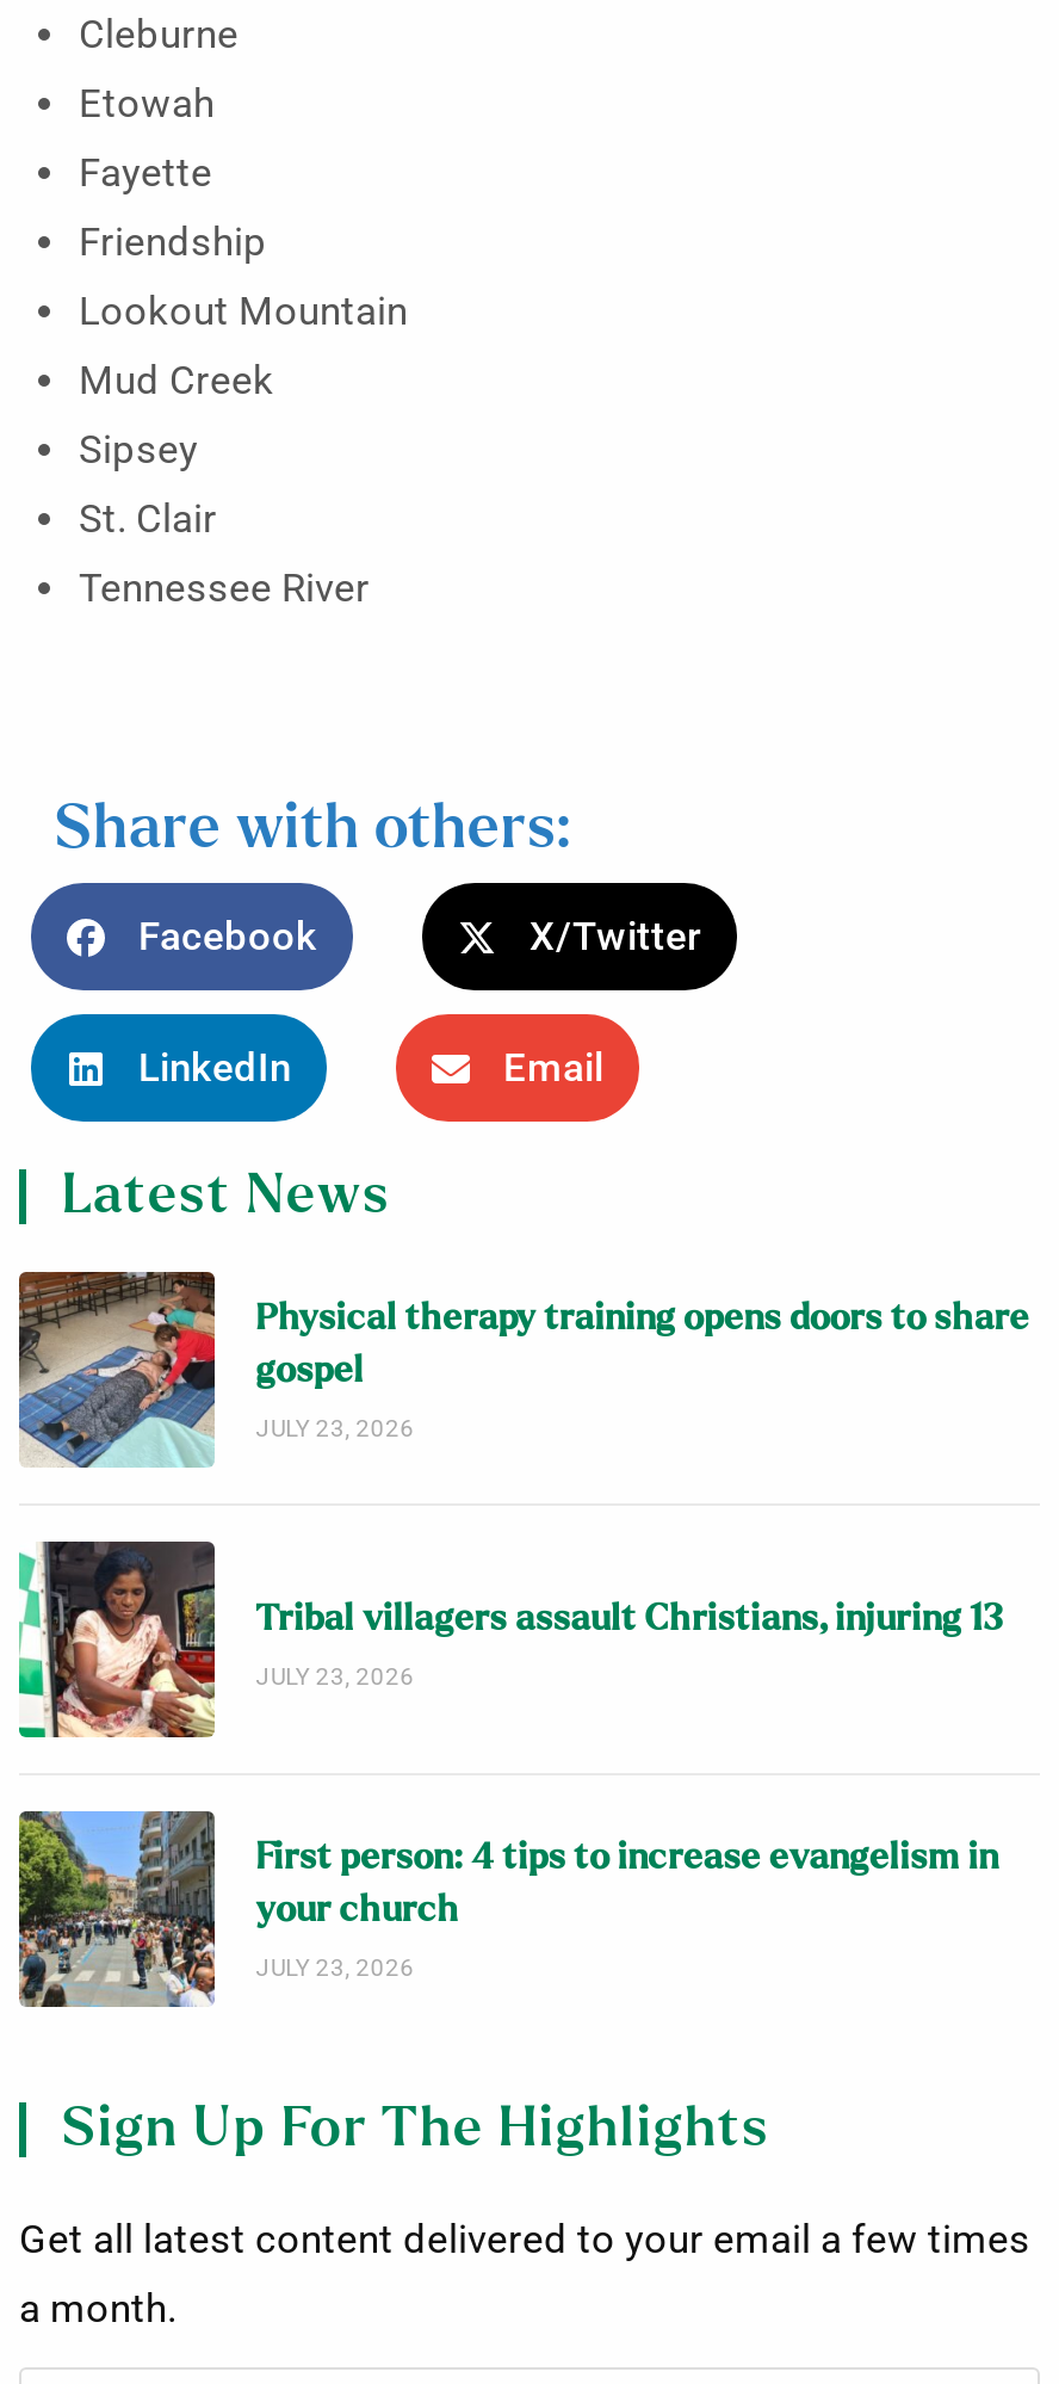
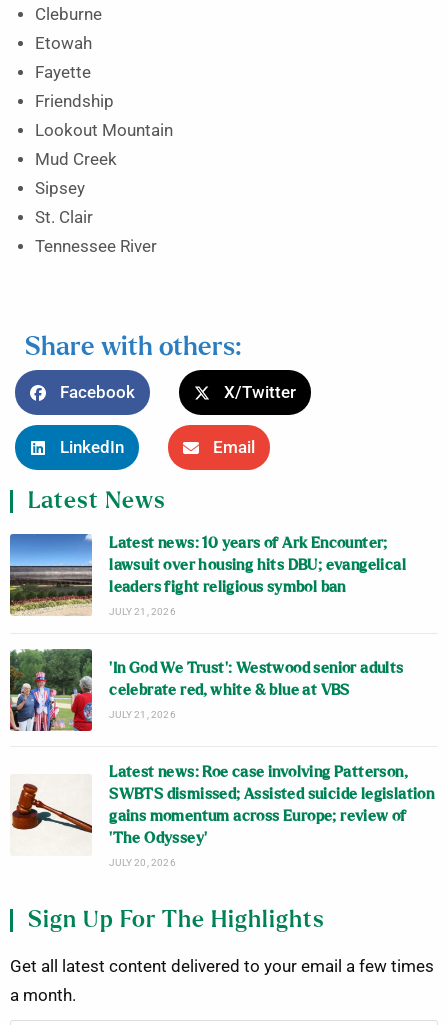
- [image]
- Physical therapy training opens doors to share
- gospel
- JULY 23, 2026
+ [image]
+ Latest news: 10 years of Ark Encounter;
+ lawsuit over housing hits DBU; evangelical
+ leaders fight religious symbol ban
+ JULY 21, 2026

- [image]
- Tribal villagers assault Christians, injuring 13
- JULY 23, 2026
+ [image]
+ ‘In God We Trust’: Westwood senior adults
+ celebrate red, white & blue at VBS
+ JULY 21, 2026

- [image]
- First person: 4 tips to increase evangelism in
- your church
- JULY 23, 2026
+ [image]
+ Latest news: Roe case involving Patterson,
+ SWBTS dismissed; Assisted suicide legislation
+ gains momentum across Europe; review of
+ ‘The Odyssey’
+ JULY 20, 2026
